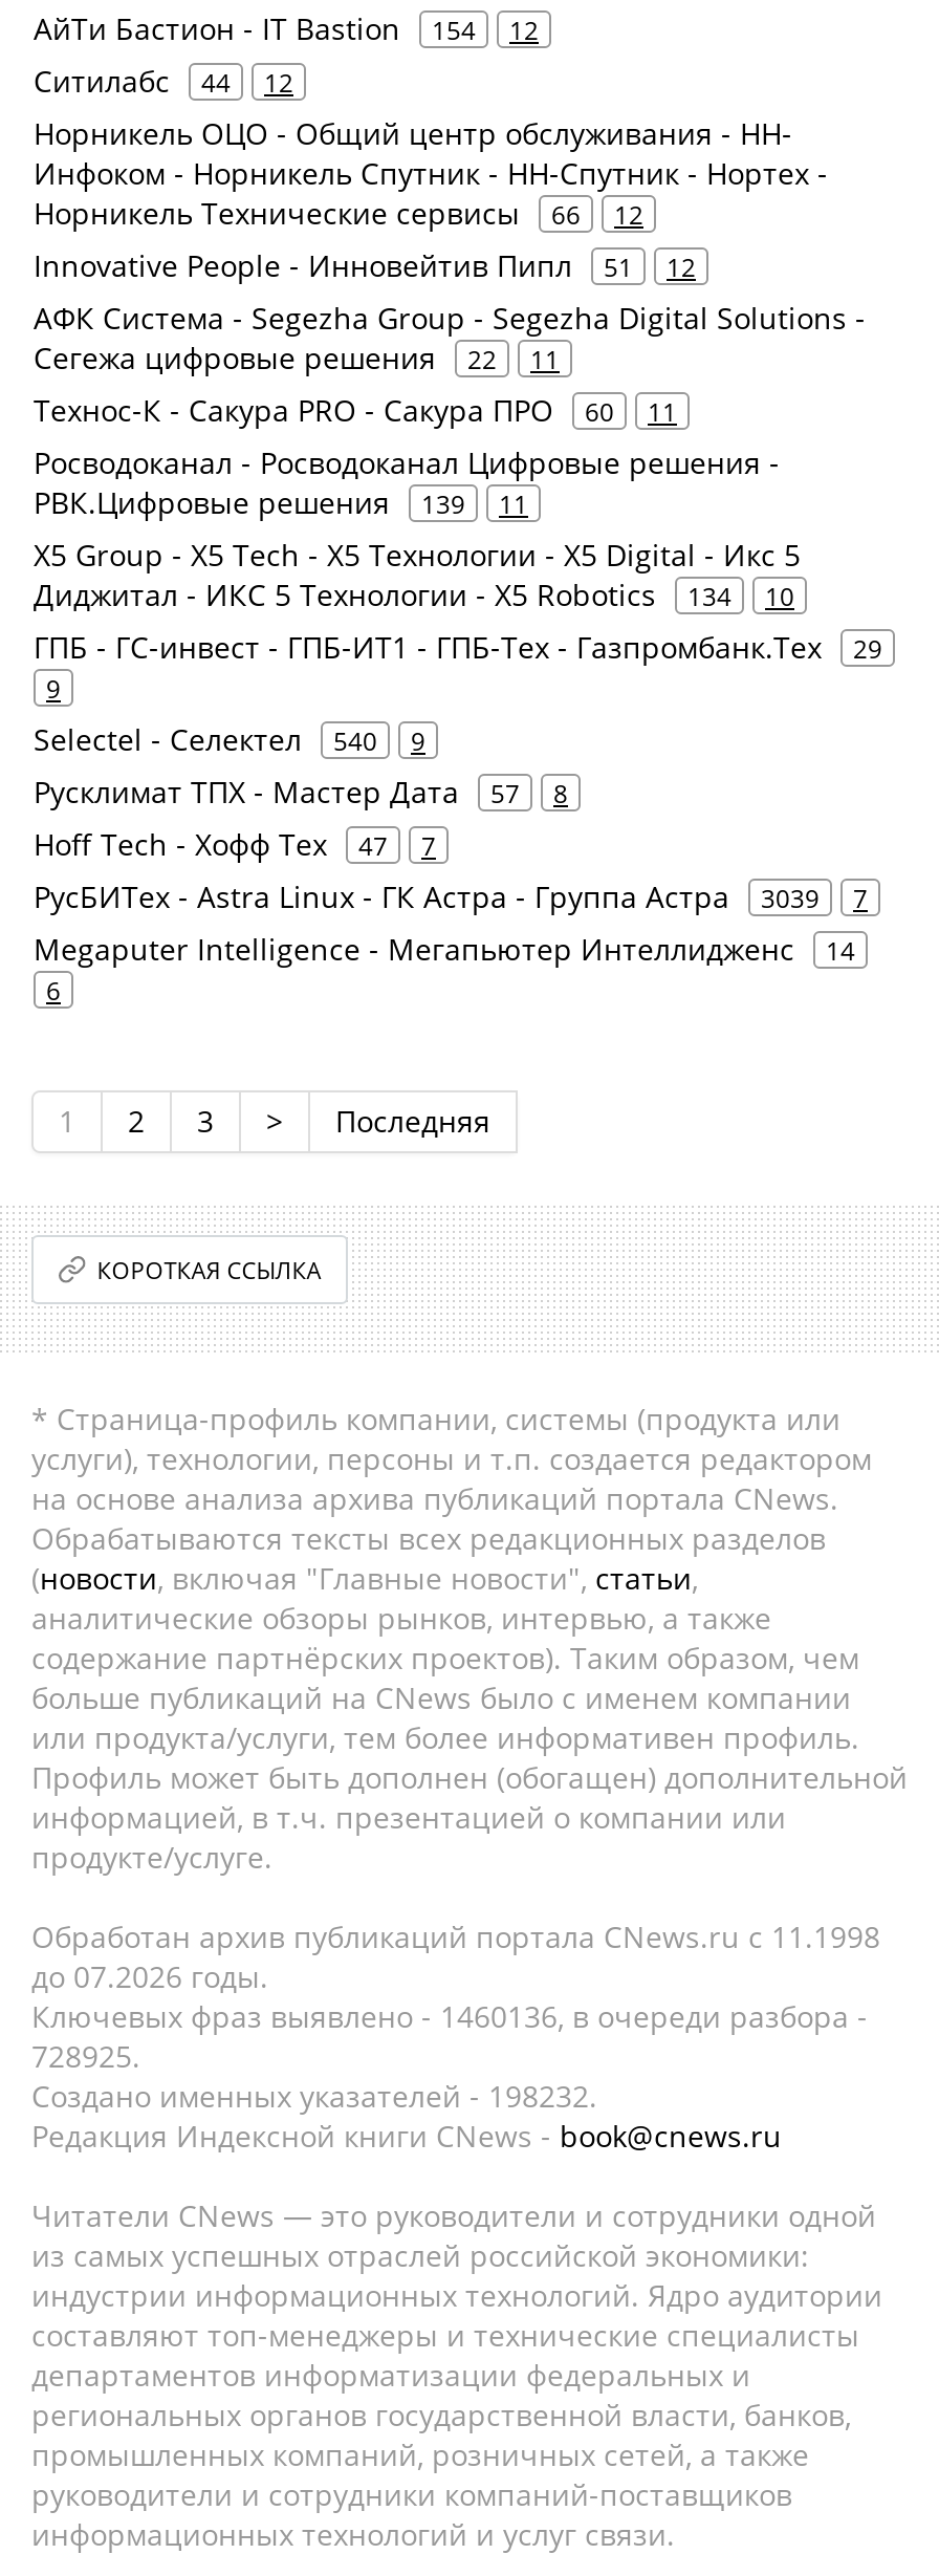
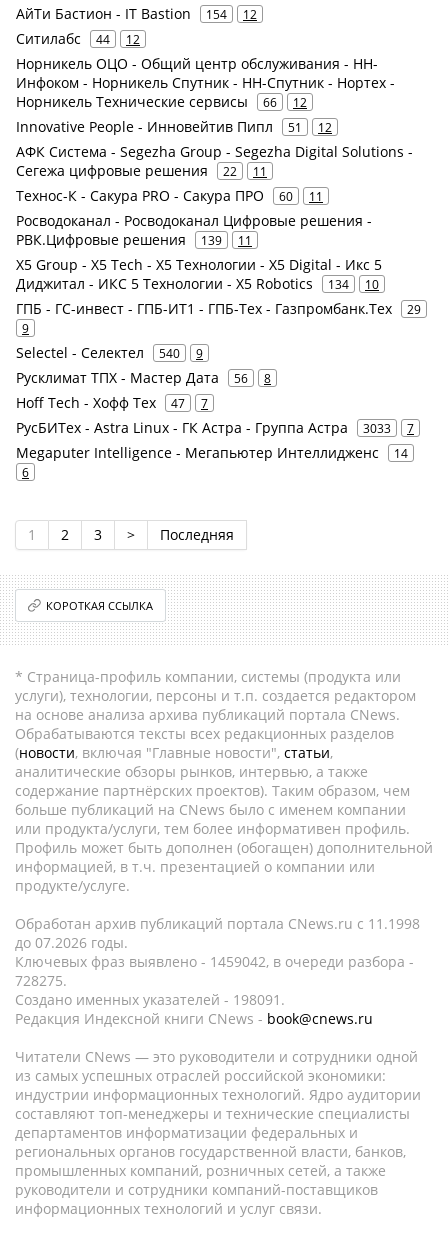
- Русклимат ТПХ - Мастер Дата 57 8
+ Русклимат ТПХ - Мастер Дата 56 8

- РусБИТех - Astra Linux - ГК Астра - Группа Астра 3039 7
+ РусБИТех - Astra Linux - ГК Астра - Группа Астра 3033 7

- Ключевых фраз выявлено - 1460136, в очереди разбора -
+ Ключевых фраз выявлено - 1459042, в очереди разбора -

- 728925.
+ 728275.

- Создано именных указателей - 198232.
+ Создано именных указателей - 198091.
